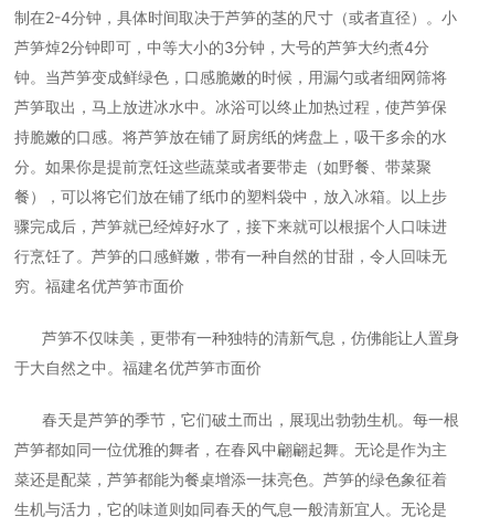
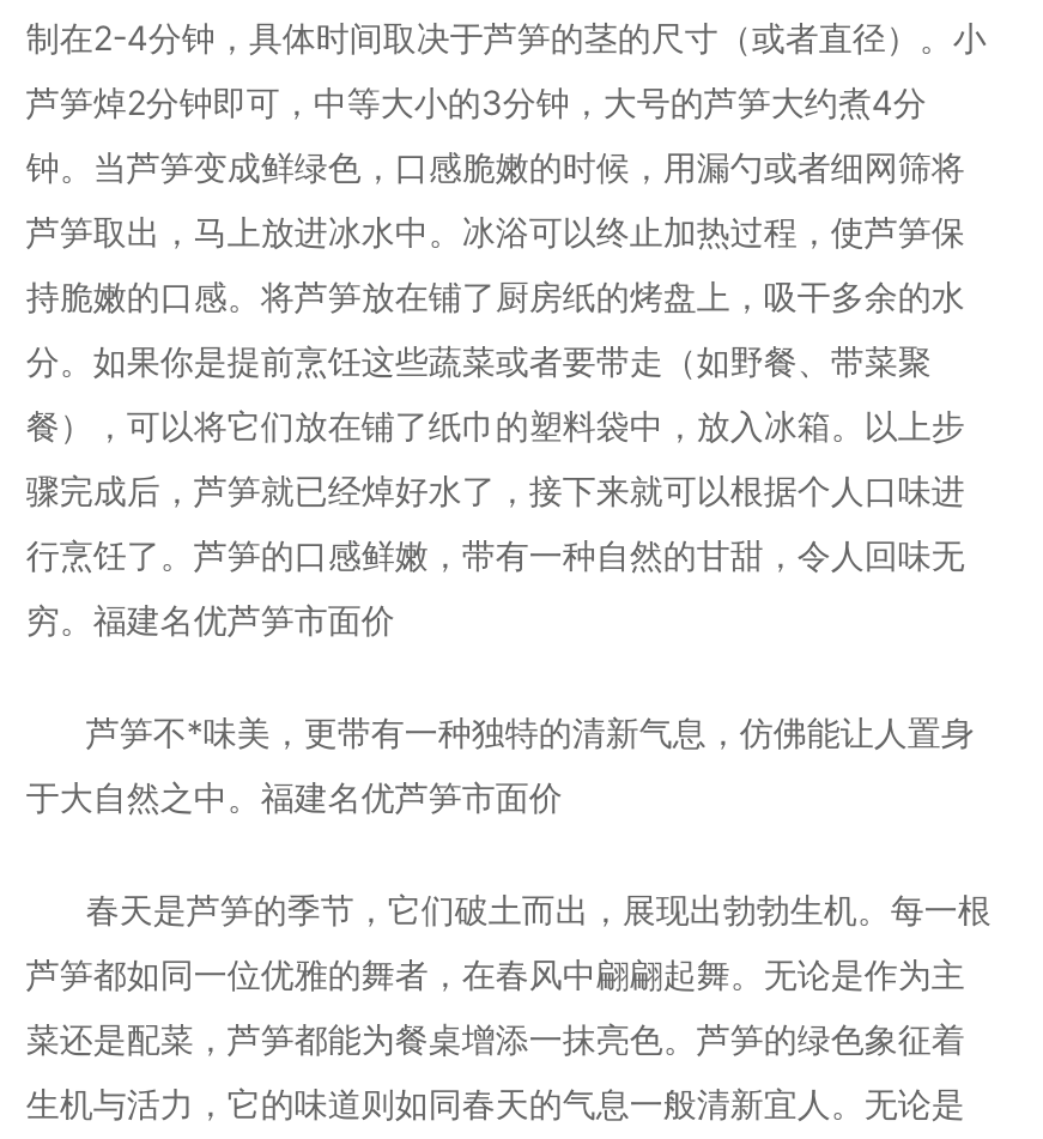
- 芦笋不仅味美，更带有一种独特的清新气息，仿佛能让人置身
+ 芦笋不*味美，更带有一种独特的清新气息，仿佛能让人置身
